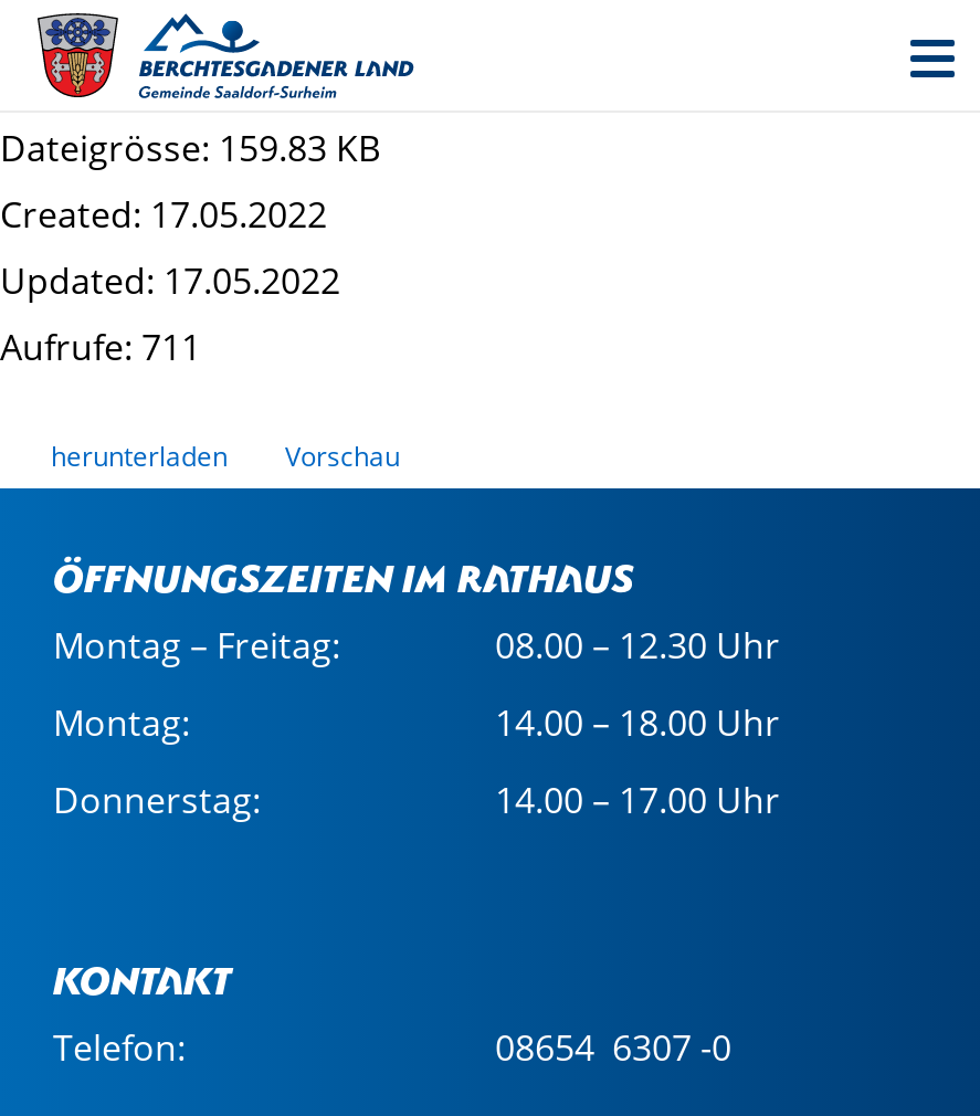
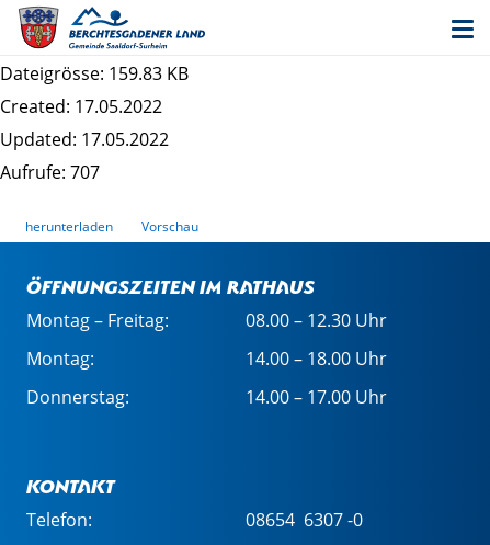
- Aufrufe: 711
+ Aufrufe: 707
